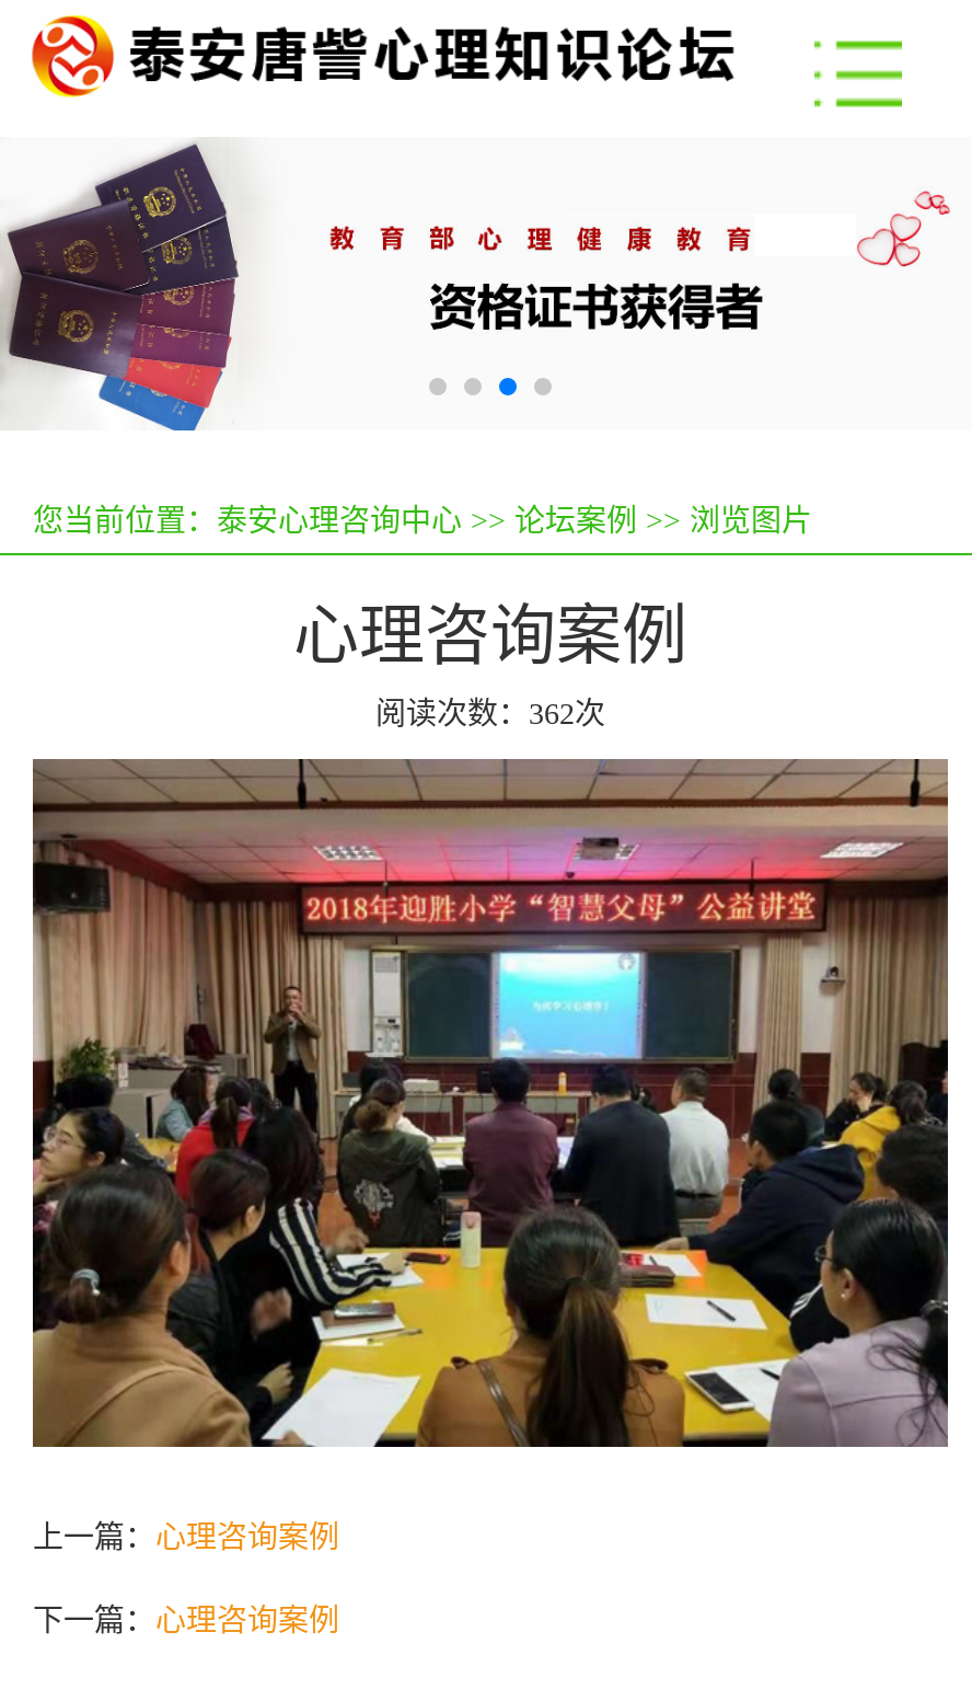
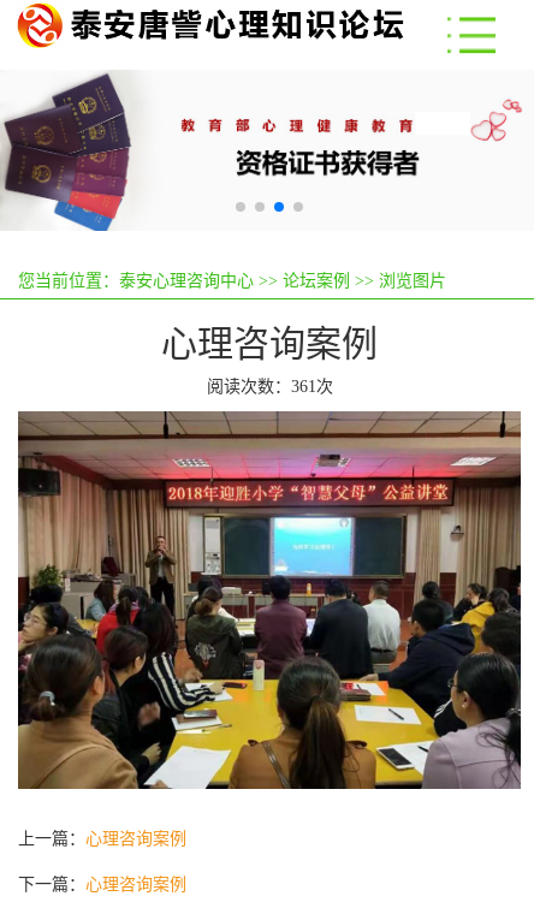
- 阅读次数：362次
+ 阅读次数：361次
